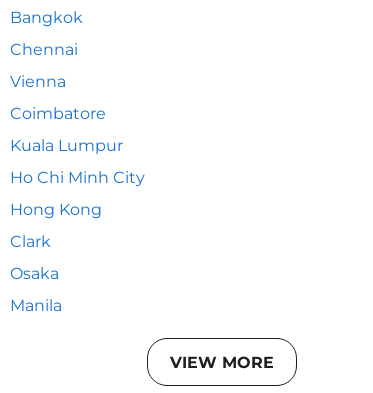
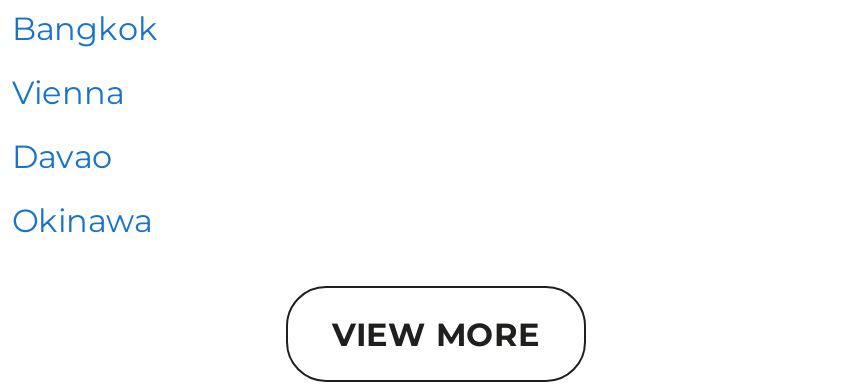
- Chennai

- Coimbatore
- Kuala Lumpur
- Ho Chi Minh City
- Hong Kong
- Clark
- Osaka
- Manila
+ Davao
+ Okinawa
